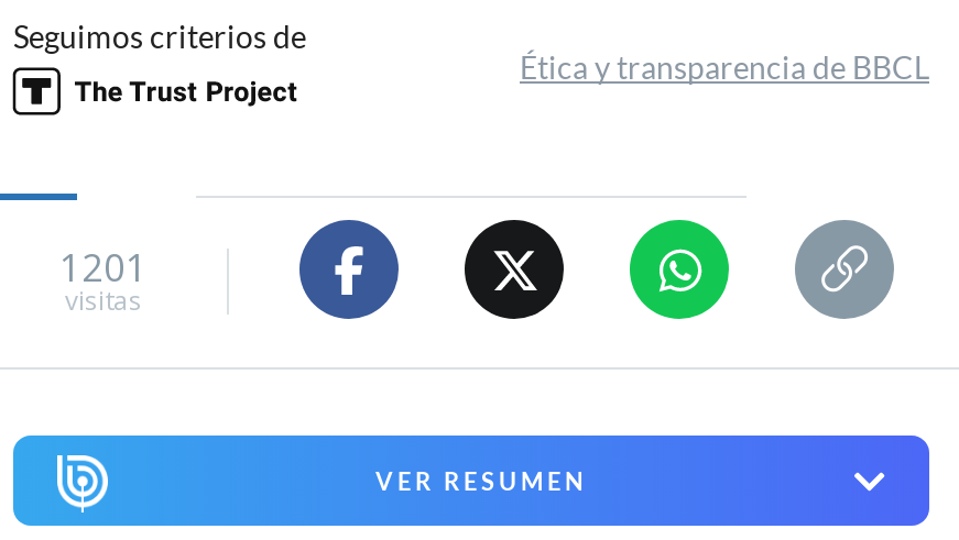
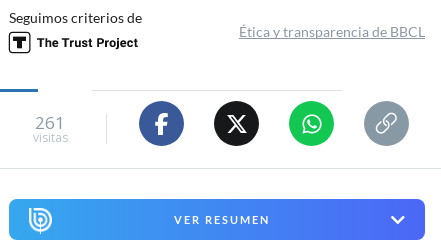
- 1201
+ 261
